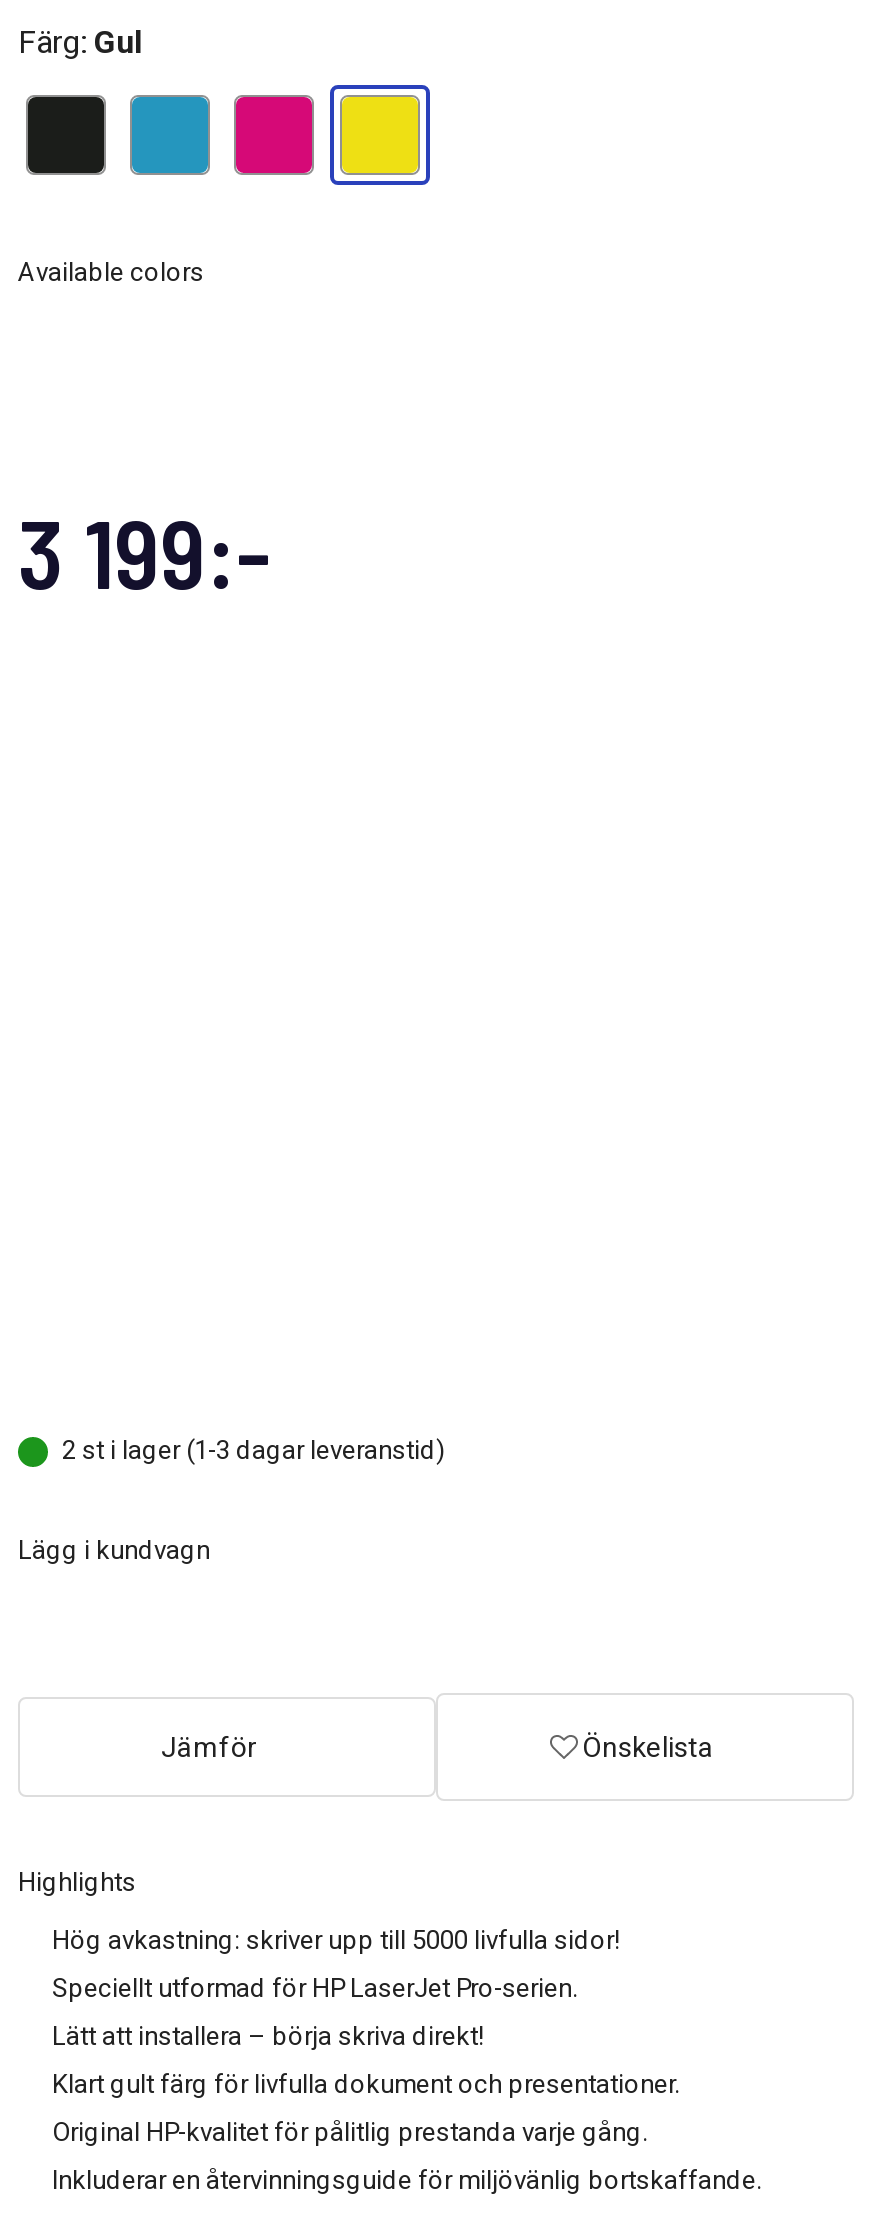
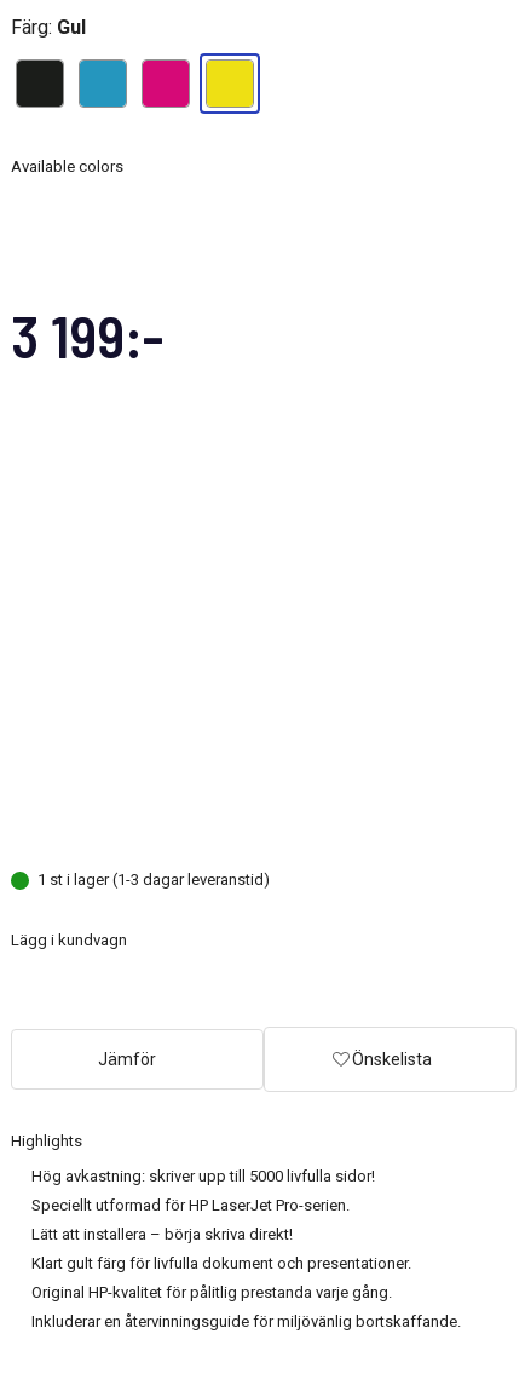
- 2 st i lager (1-3 dagar leveranstid)
+ 1 st i lager (1-3 dagar leveranstid)
